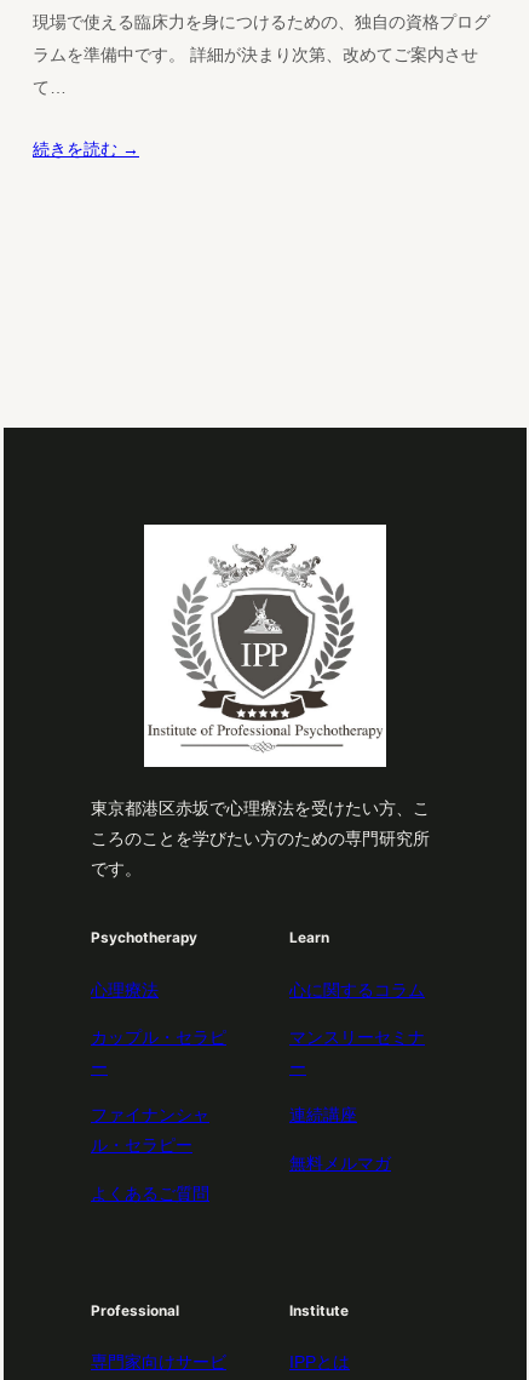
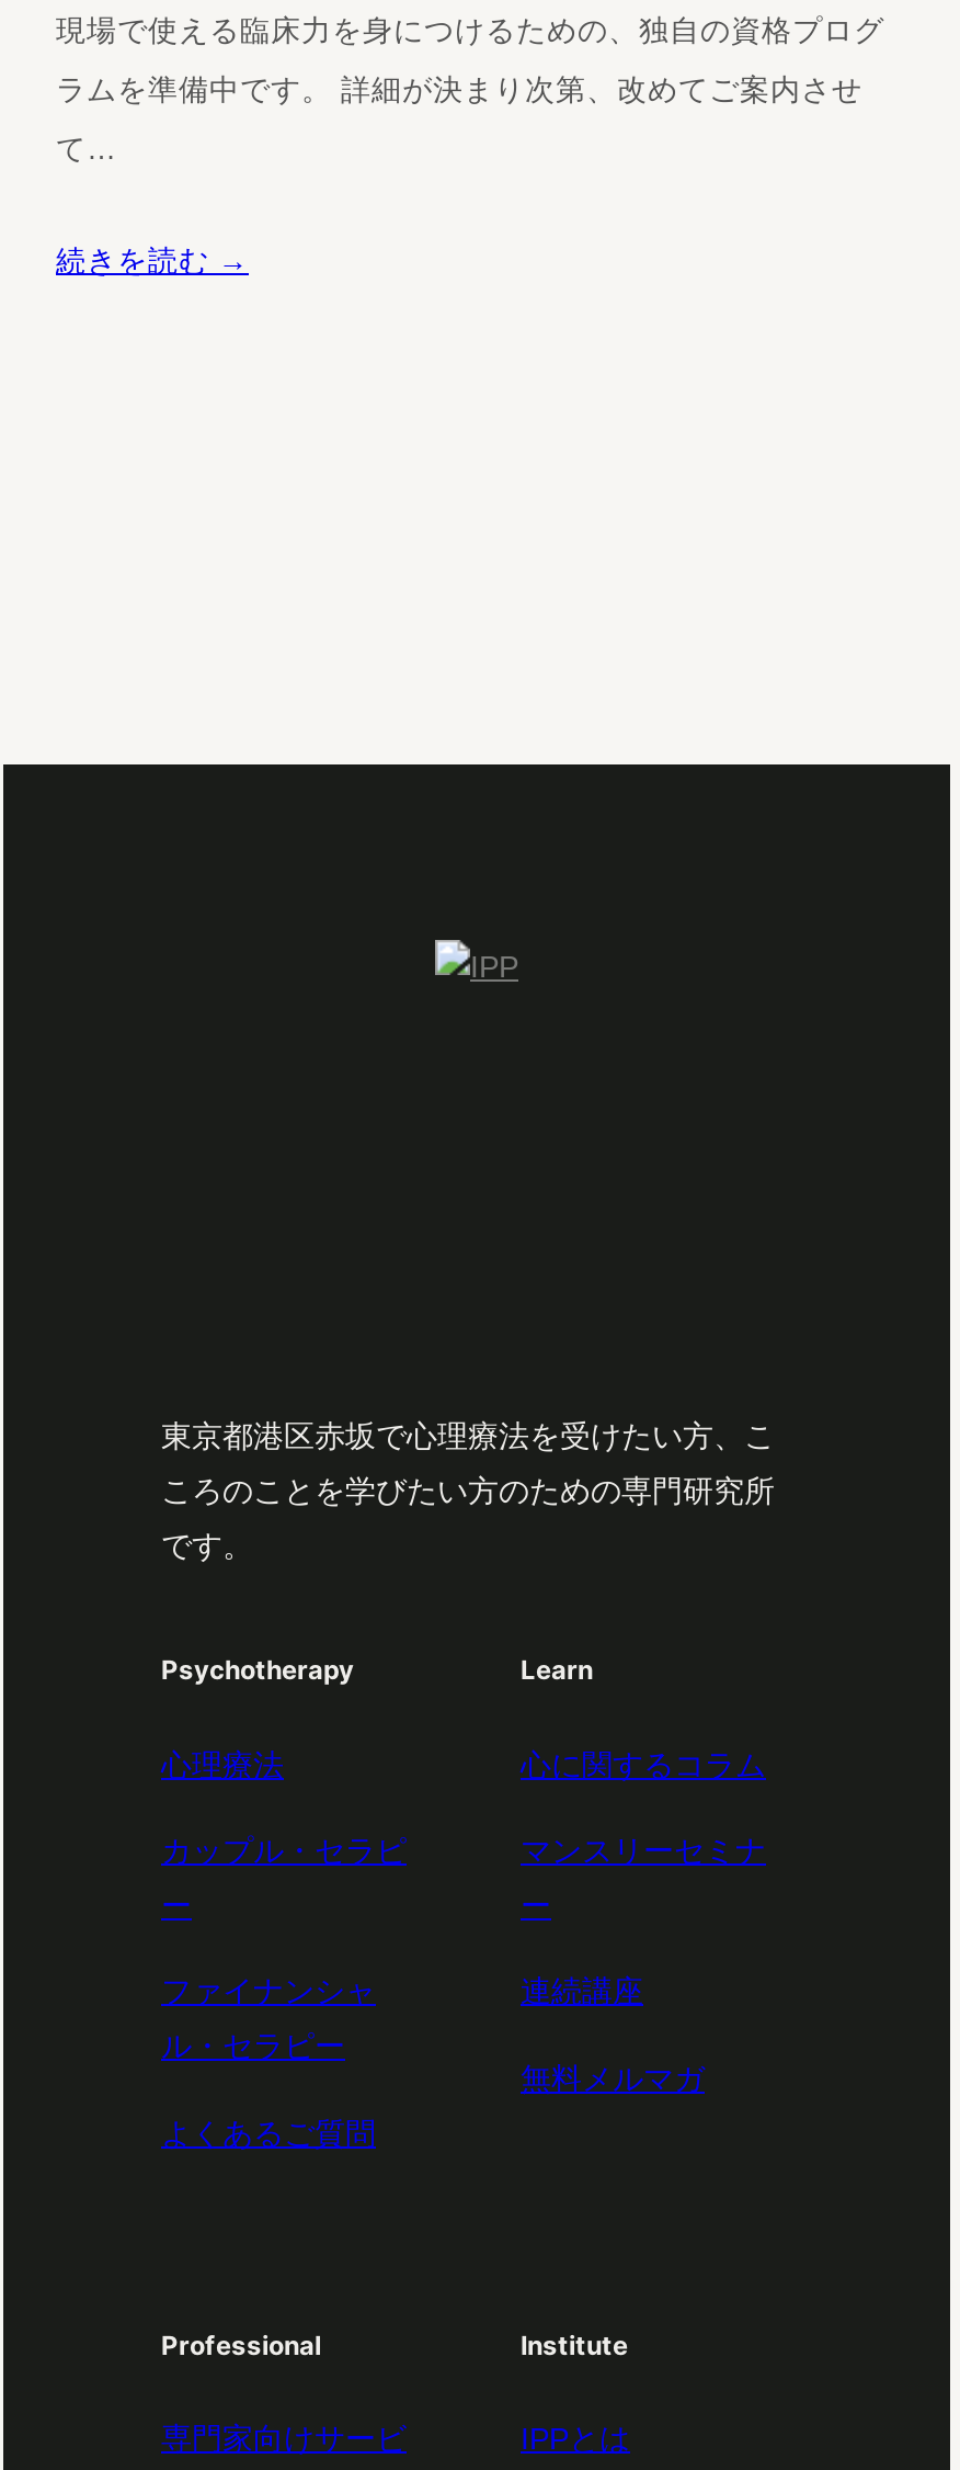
- [image]
